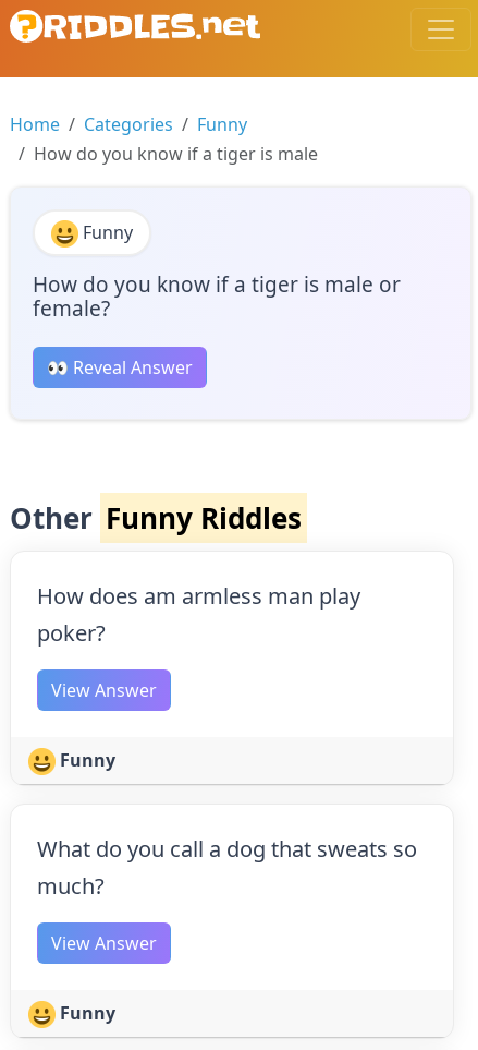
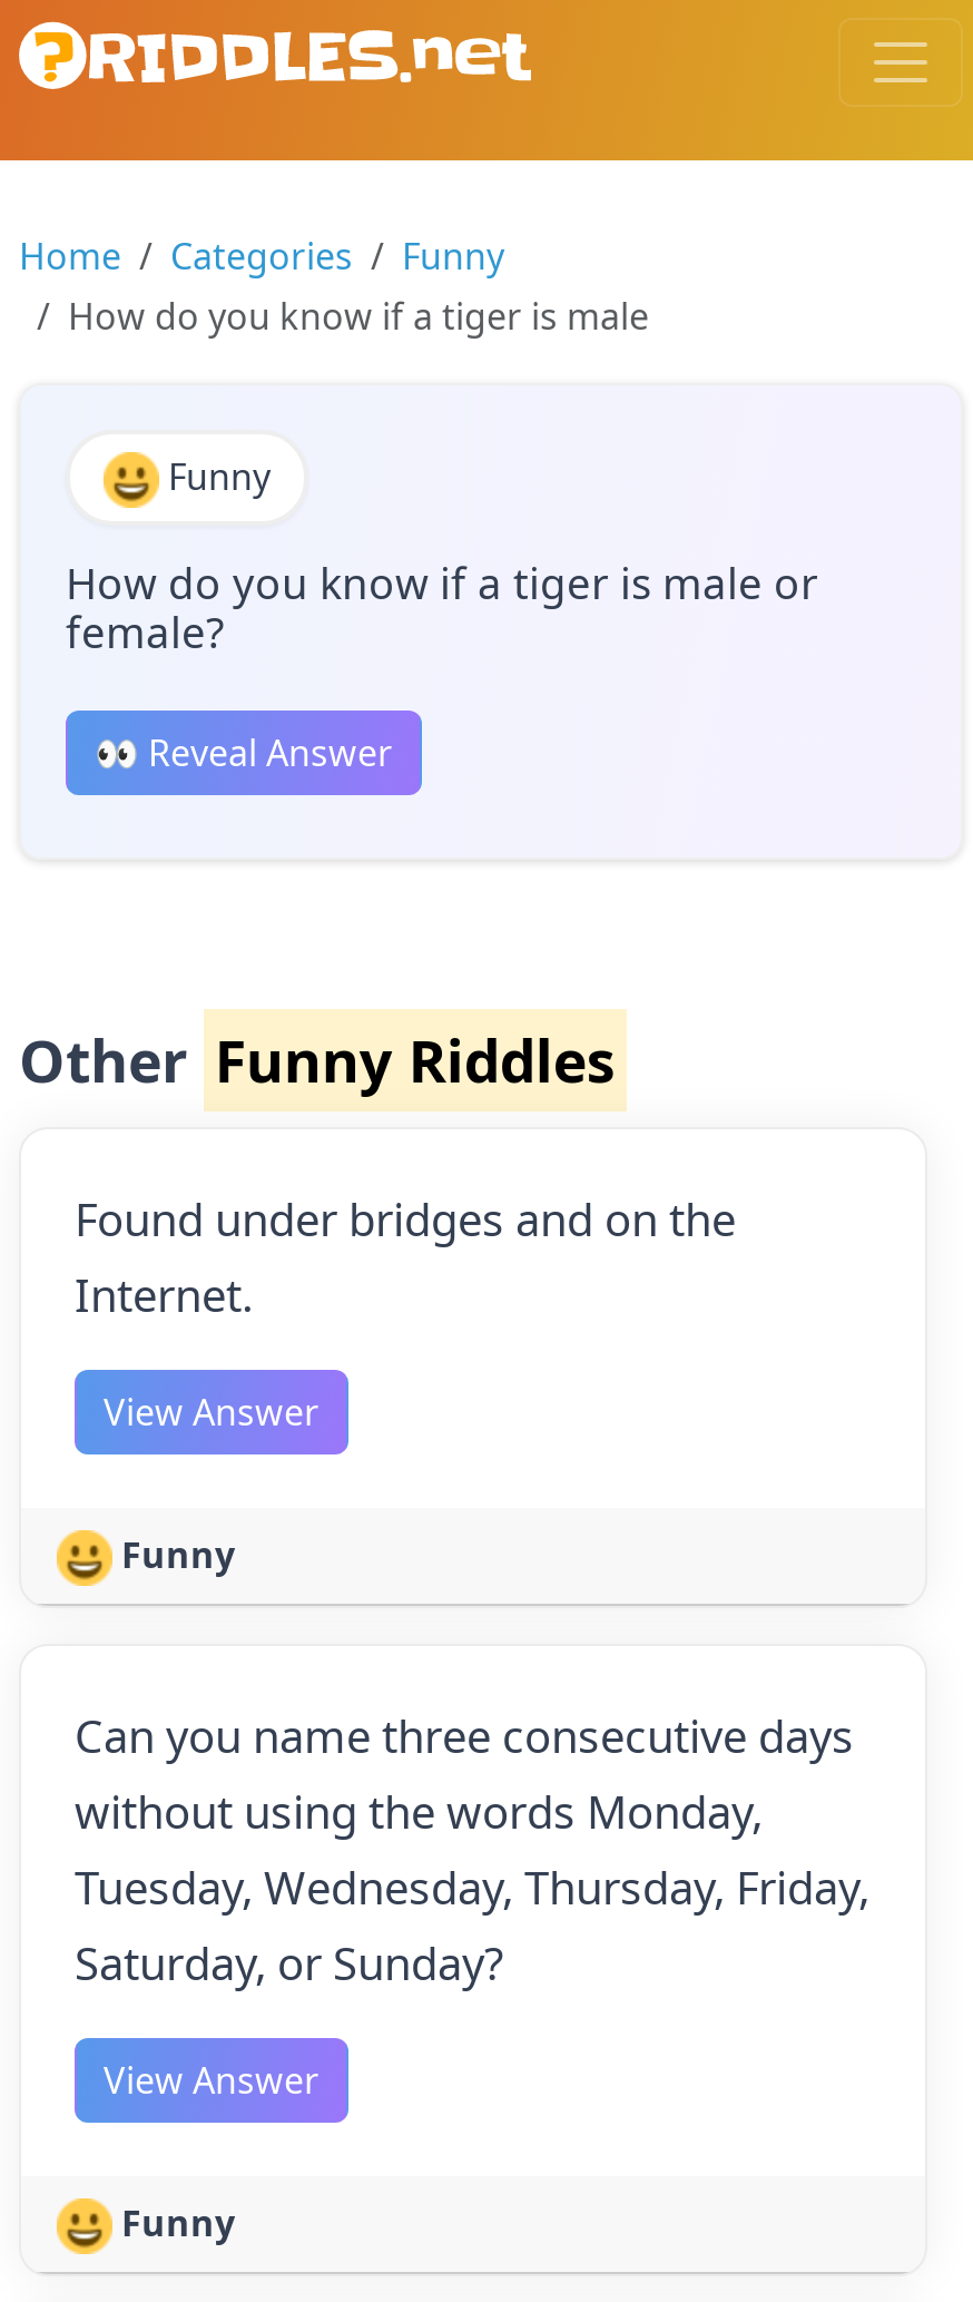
- How does am armless man play
- poker?
+ Found under bridges and on the
+ Internet.

- What do you call a dog that sweats so
- much?
+ Can you name three consecutive days
+ without using the words Monday,
+ Tuesday, Wednesday, Thursday, Friday,
+ Saturday, or Sunday?
